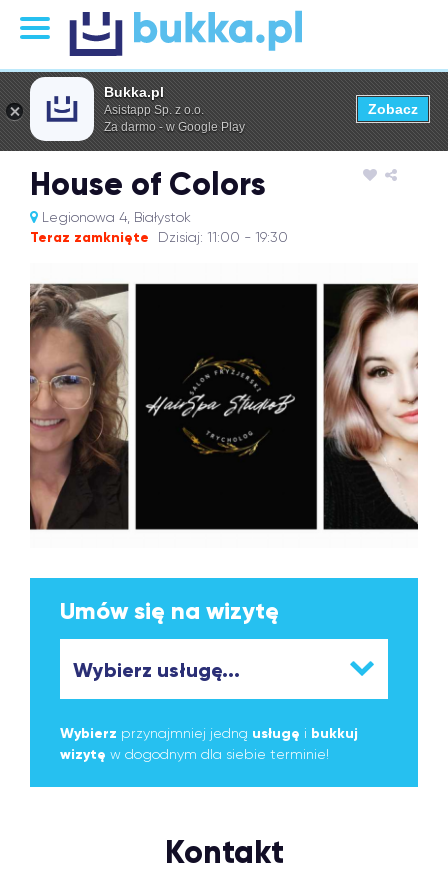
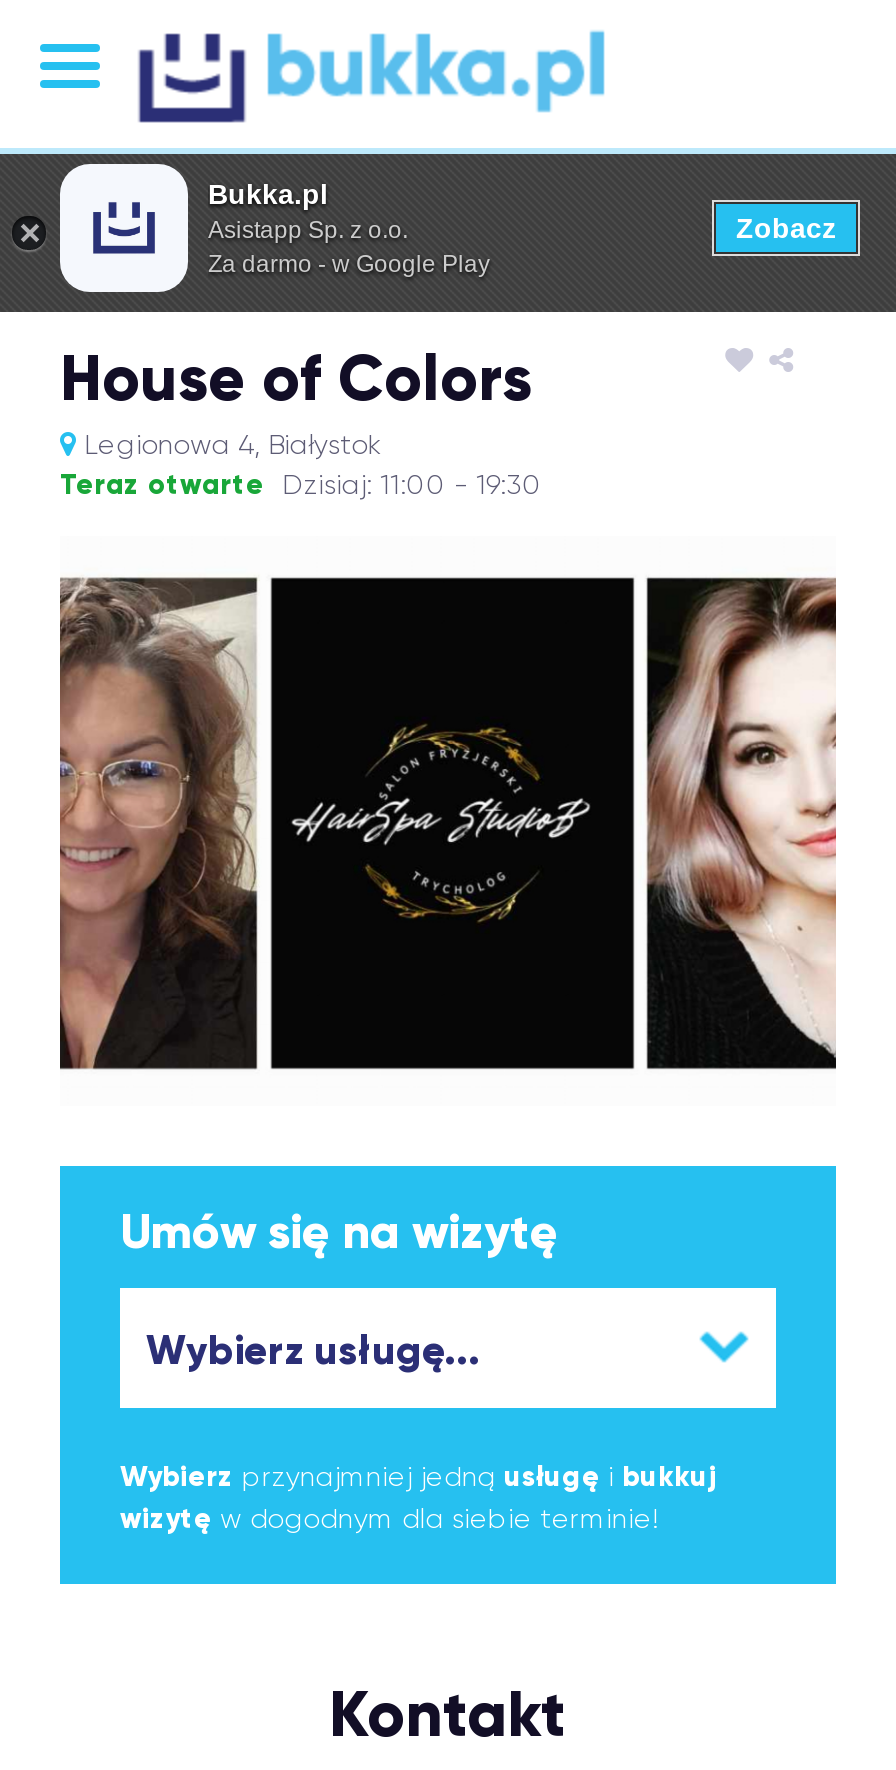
- Teraz zamknięte Dzisiaj: 11:00 - 19:30
+ Teraz otwarte Dzisiaj: 11:00 - 19:30
